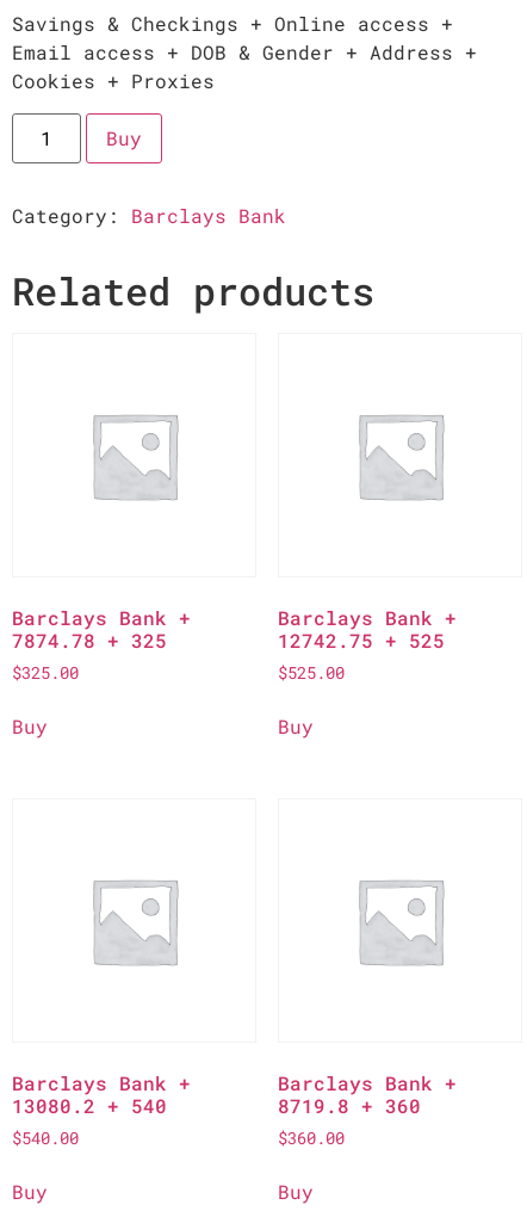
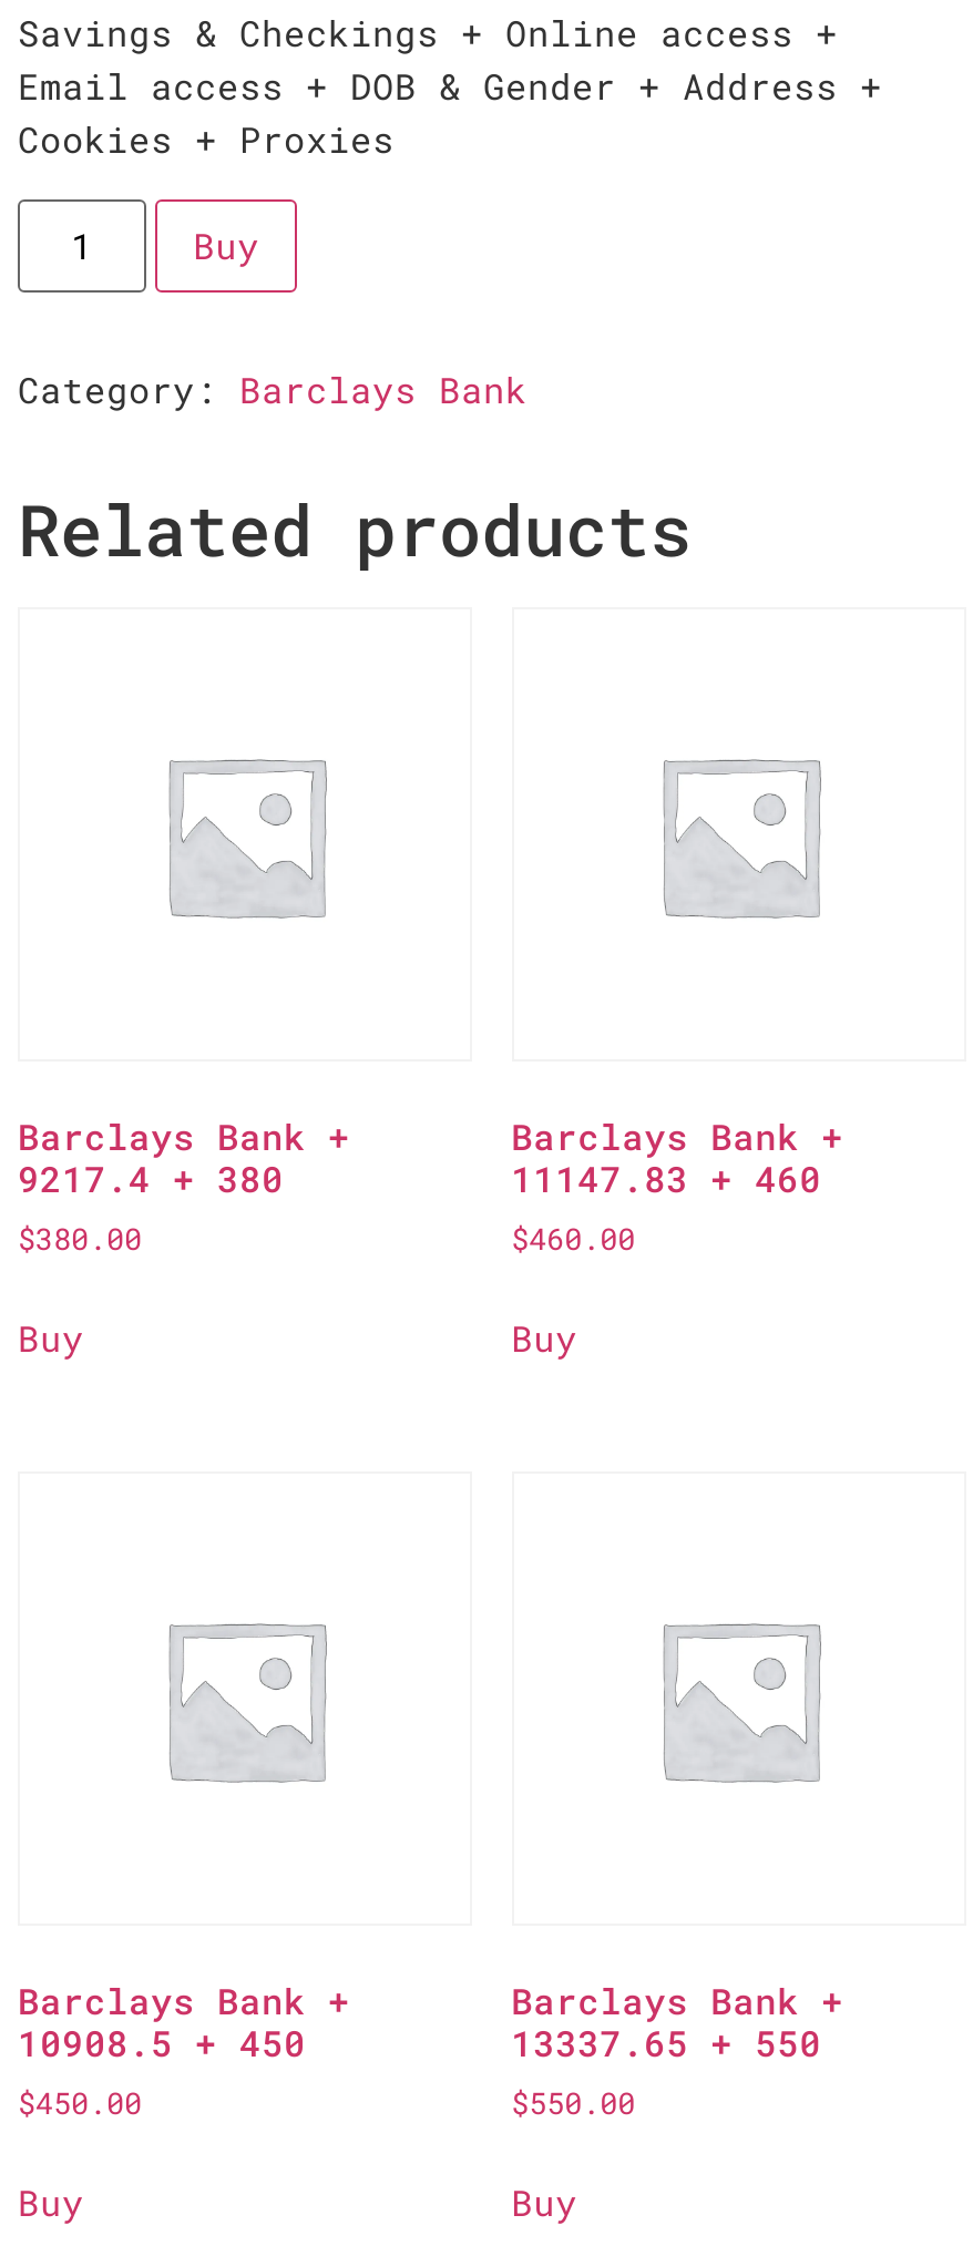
- 7874.78 + 325
+ 9217.4 + 380

- 12742.75 + 525
+ 11147.83 + 460

- $325.00
+ $380.00

- $525.00
+ $460.00

- 13080.2 + 540
+ 10908.5 + 450

- 8719.8 + 360
+ 13337.65 + 550

- $540.00
+ $450.00

- $360.00
+ $550.00
